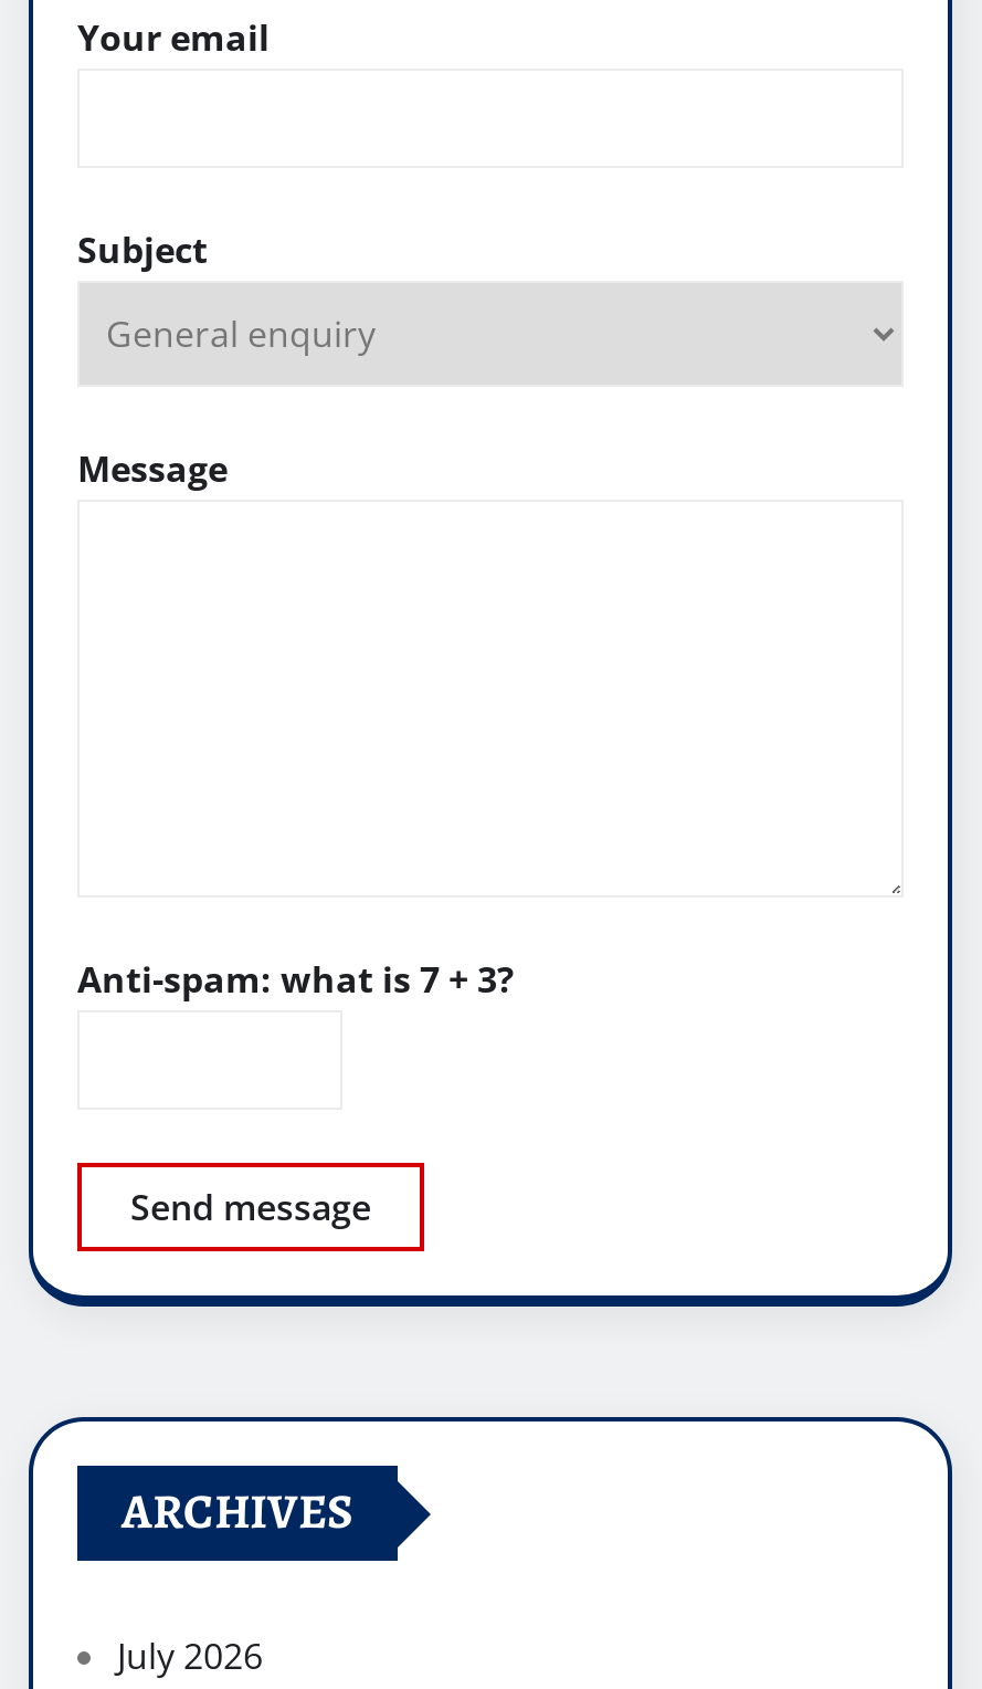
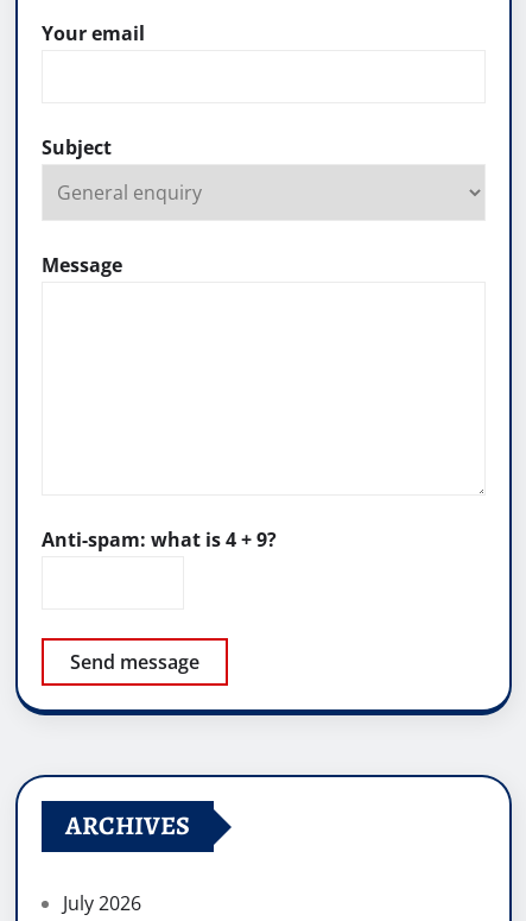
- Anti-spam: what is 7 + 3?
+ Anti-spam: what is 4 + 9?
